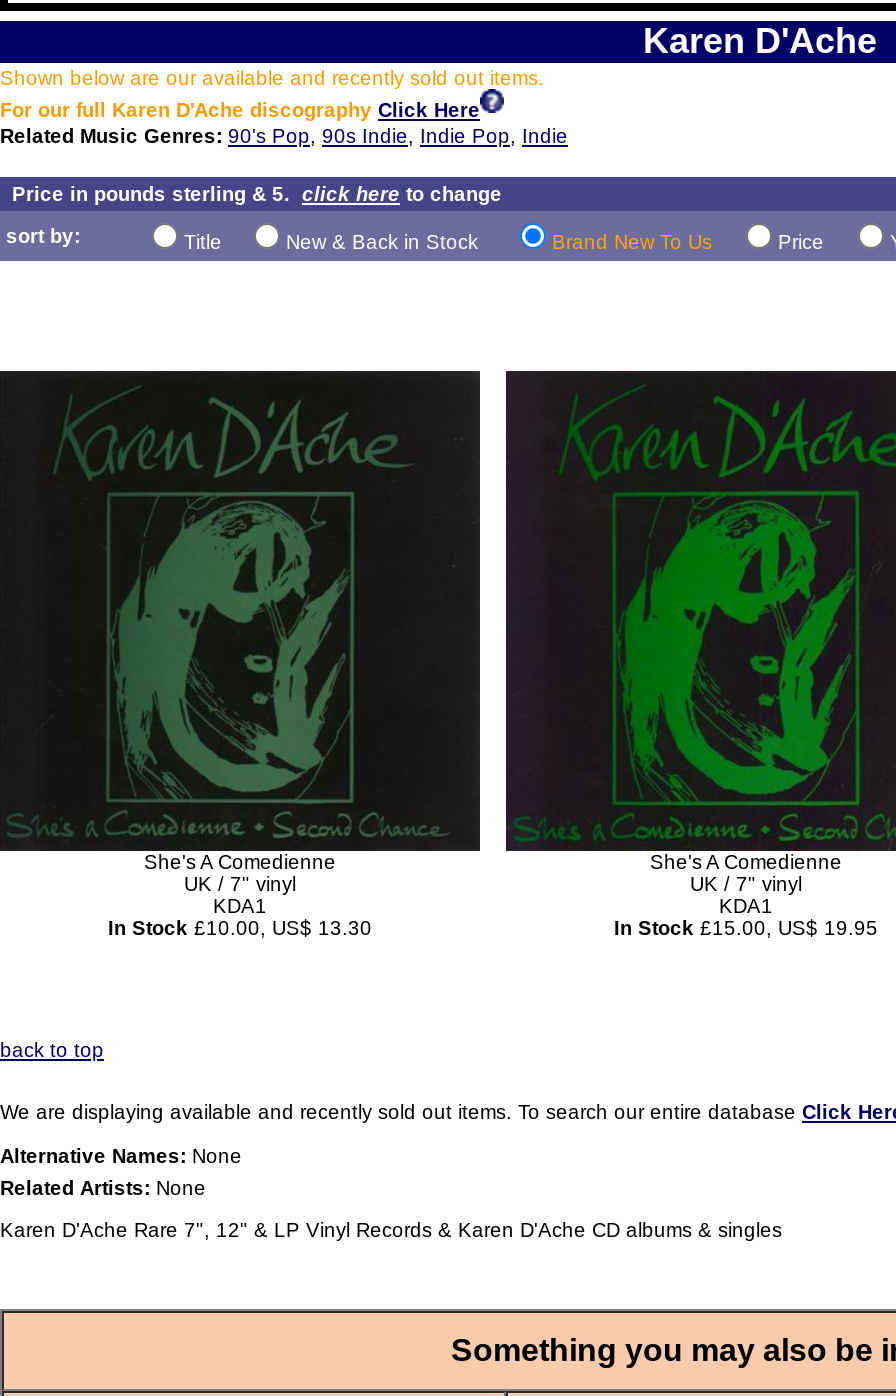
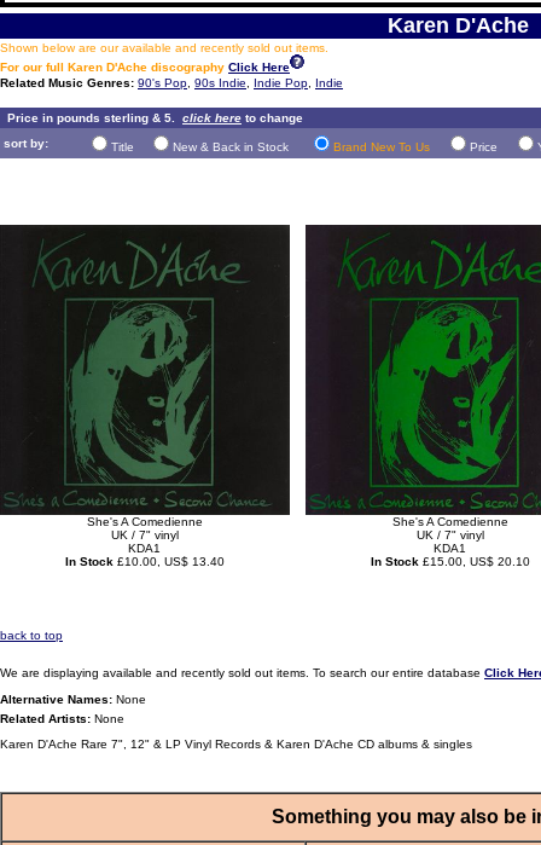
- In Stock £10.00, US$ 13.30
+ In Stock £10.00, US$ 13.40

- In Stock £15.00, US$ 19.95
+ In Stock £15.00, US$ 20.10
